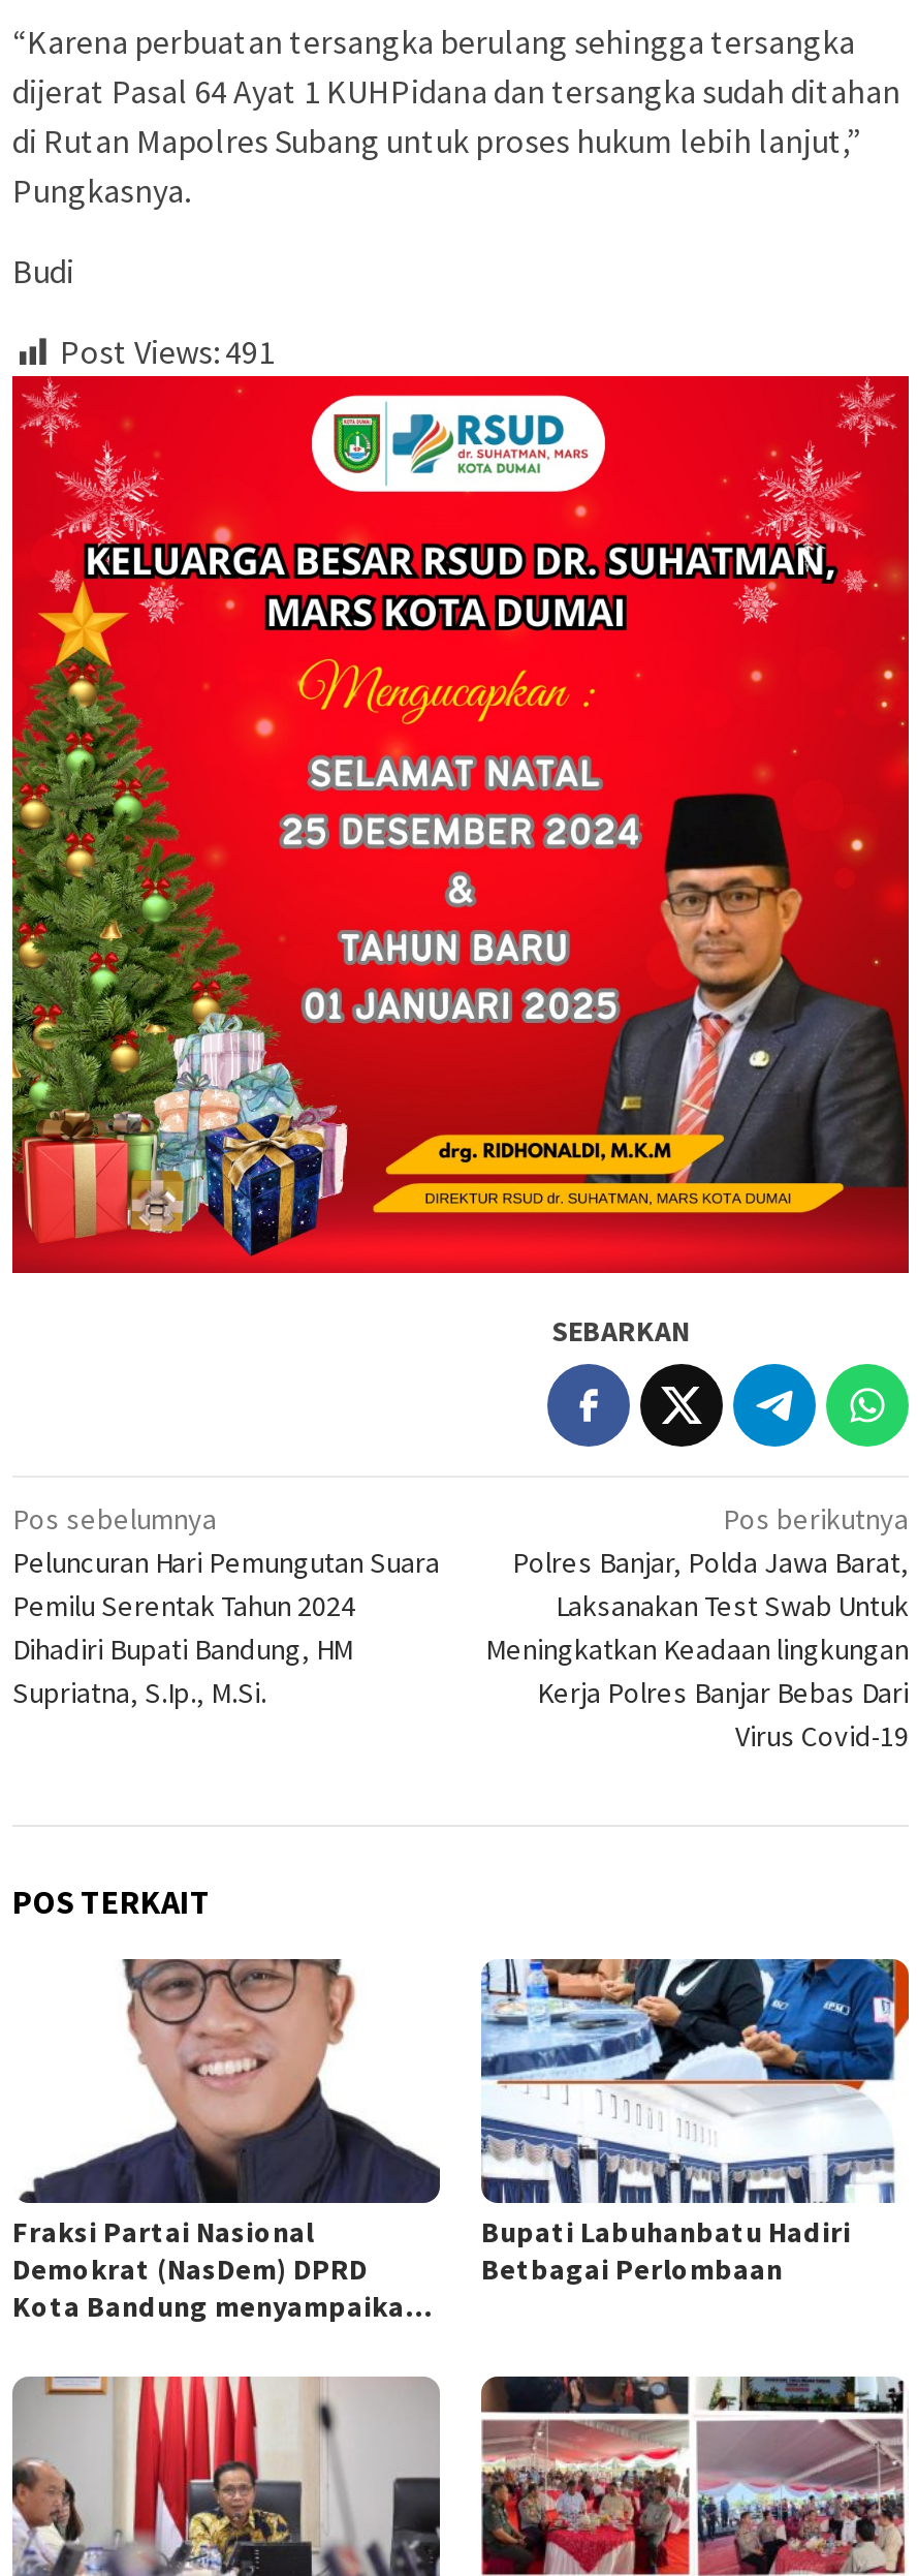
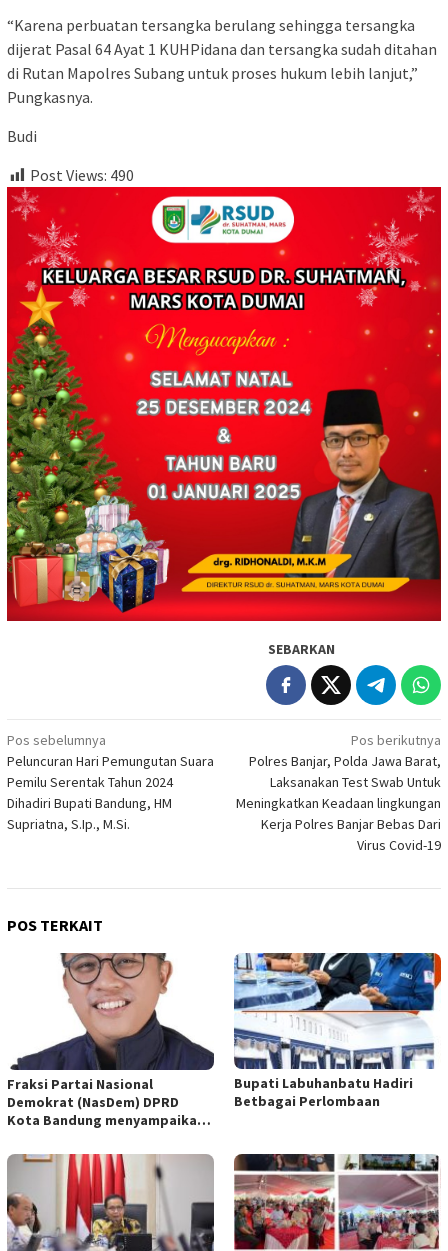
- Post Views: 491
+ Post Views: 490
